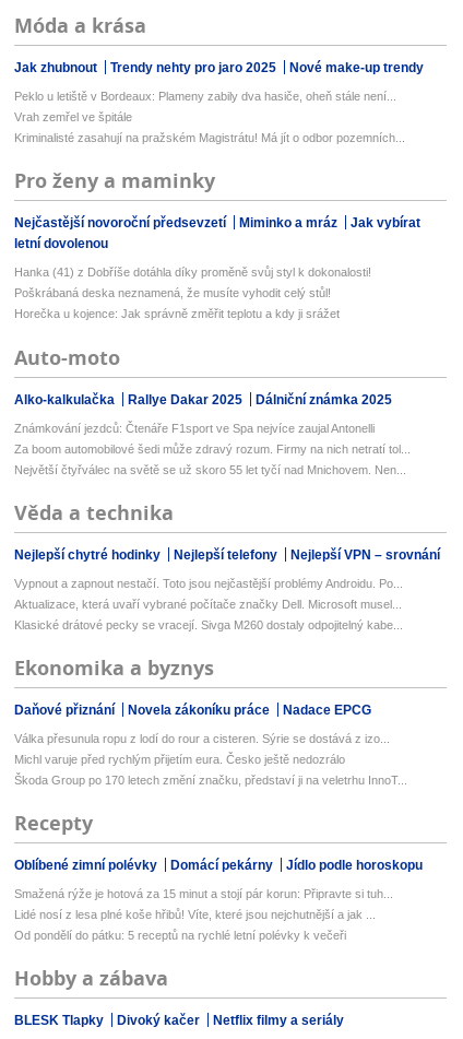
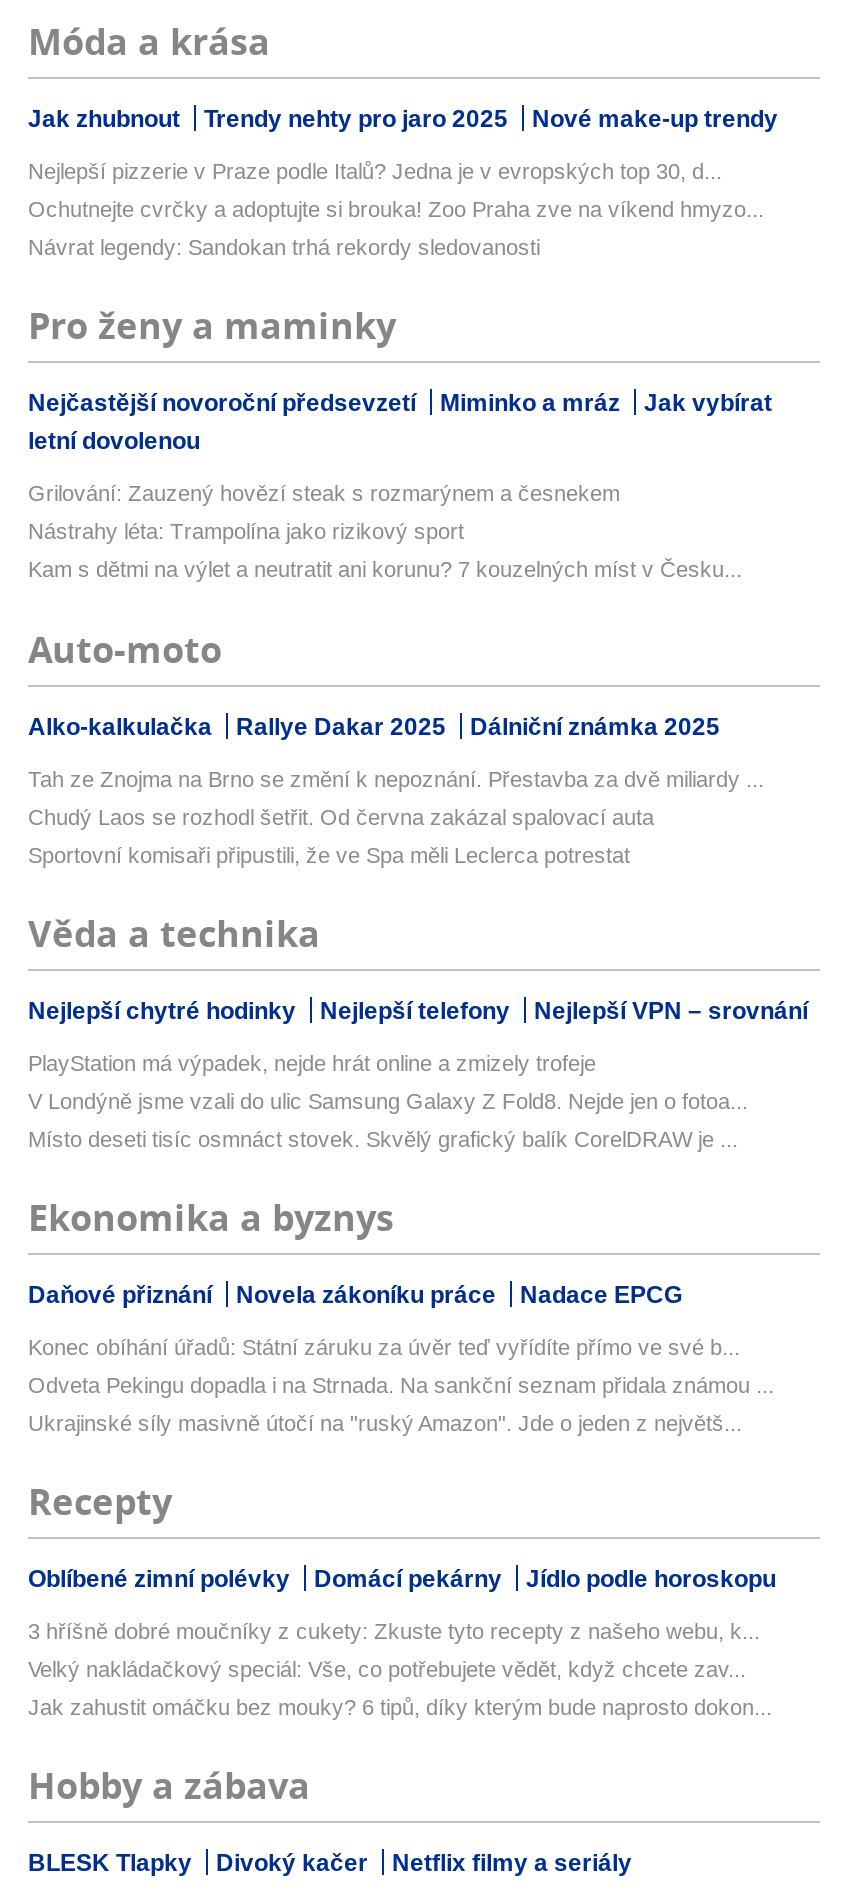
- Peklo u letiště v Bordeaux: Plameny zabily dva hasiče, oheň stále není...
+ Nejlepší pizzerie v Praze podle Italů? Jedna je v evropských top 30, d...

- Vrah zemřel ve špitále
+ Ochutnejte cvrčky a adoptujte si brouka! Zoo Praha zve na víkend hmyzo...

- Kriminalisté zasahují na pražském Magistrátu! Má jít o odbor pozemních...
+ Návrat legendy: Sandokan trhá rekordy sledovanosti

- Hanka (41) z Dobříše dotáhla díky proměně svůj styl k dokonalosti!
+ Grilování: Zauzený hovězí steak s rozmarýnem a česnekem

- Poškrábaná deska neznamená, že musíte vyhodit celý stůl!
+ Nástrahy léta: Trampolína jako rizikový sport

- Horečka u kojence: Jak správně změřit teplotu a kdy ji srážet
+ Kam s dětmi na výlet a neutratit ani korunu? 7 kouzelných míst v Česku...

- Známkování jezdců: Čtenáře F1sport ve Spa nejvíce zaujal Antonelli
+ Tah ze Znojma na Brno se změní k nepoznání. Přestavba za dvě miliardy ...

- Za boom automobilové šedi může zdravý rozum. Firmy na nich netratí tol...
+ Chudý Laos se rozhodl šetřit. Od června zakázal spalovací auta

- Největší čtyřválec na světě se už skoro 55 let tyčí nad Mnichovem. Nen...
+ Sportovní komisaři připustili, že ve Spa měli Leclerca potrestat

- Vypnout a zapnout nestačí. Toto jsou nejčastější problémy Androidu. Po...
+ PlayStation má výpadek, nejde hrát online a zmizely trofeje

- Aktualizace, která uvaří vybrané počítače značky Dell. Microsoft musel...
+ V Londýně jsme vzali do ulic Samsung Galaxy Z Fold8. Nejde jen o fotoa...

- Klasické drátové pecky se vracejí. Sivga M260 dostaly odpojitelný kabe...
+ Místo deseti tisíc osmnáct stovek. Skvělý grafický balík CorelDRAW je ...

- Válka přesunula ropu z lodí do rour a cisteren. Sýrie se dostává z izo...
+ Konec obíhání úřadů: Státní záruku za úvěr teď vyřídíte přímo ve své b...

- Michl varuje před rychlým přijetím eura. Česko ještě nedozrálo
+ Odveta Pekingu dopadla i na Strnada. Na sankční seznam přidala známou ...

- Škoda Group po 170 letech změní značku, představí ji na veletrhu InnoT...
+ Ukrajinské síly masivně útočí na "ruský Amazon". Jde o jeden z největš...

- Smažená rýže je hotová za 15 minut a stojí pár korun: Připravte si tuh...
+ 3 hříšně dobré moučníky z cukety: Zkuste tyto recepty z našeho webu, k...

- Lidé nosí z lesa plné koše hřibů! Víte, které jsou nejchutnější a jak ...
+ Velký nakládačkový speciál: Vše, co potřebujete vědět, když chcete zav...

- Od pondělí do pátku: 5 receptů na rychlé letní polévky k večeři
+ Jak zahustit omáčku bez mouky? 6 tipů, díky kterým bude naprosto dokon...
